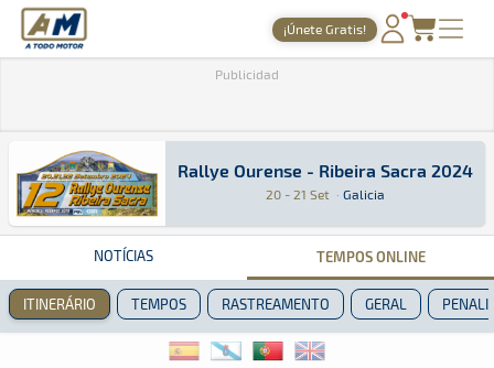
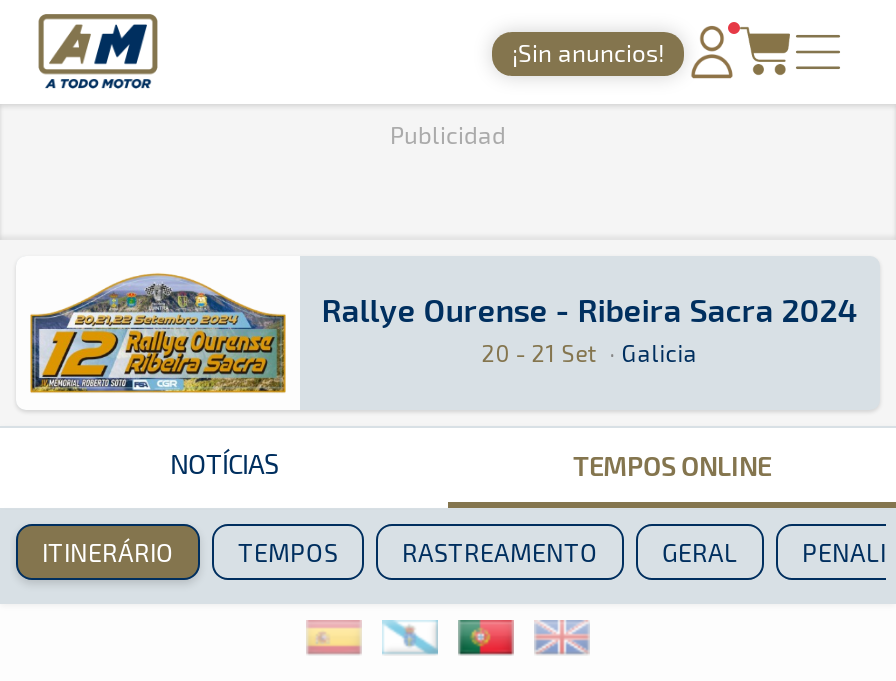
- ¡Únete Gratis!
+ ¡Sin anuncios!
